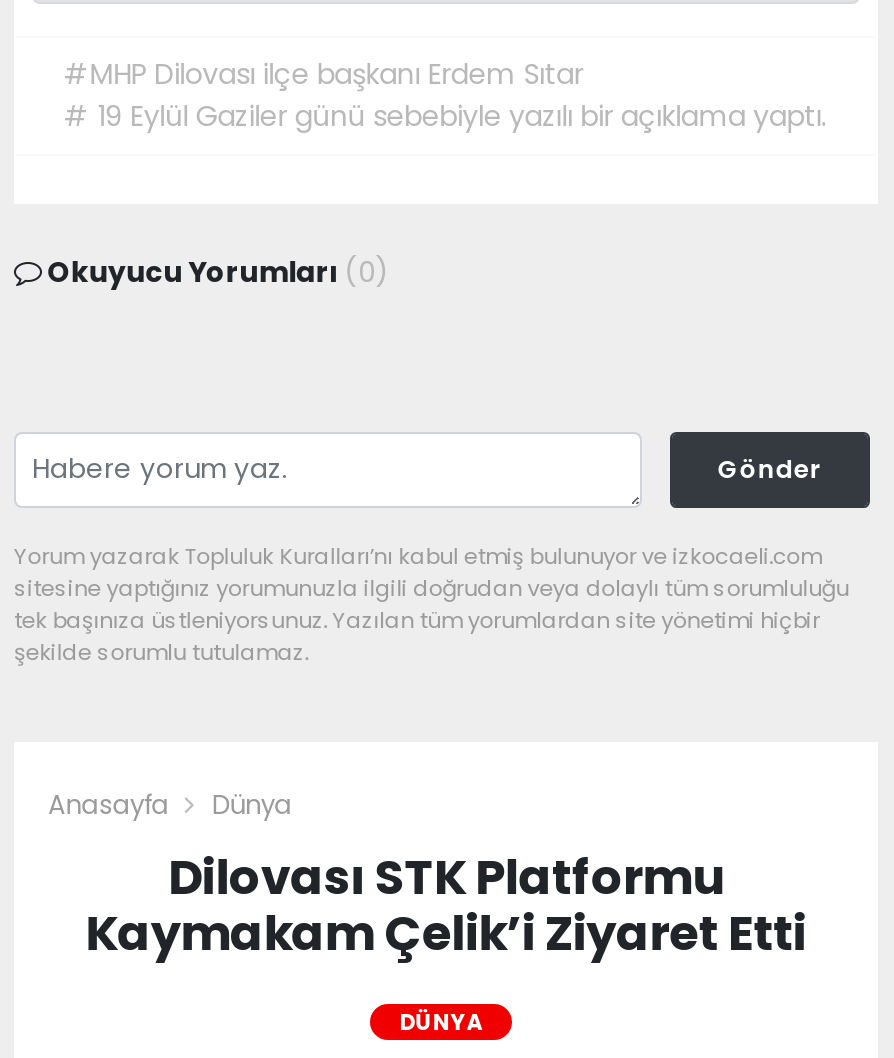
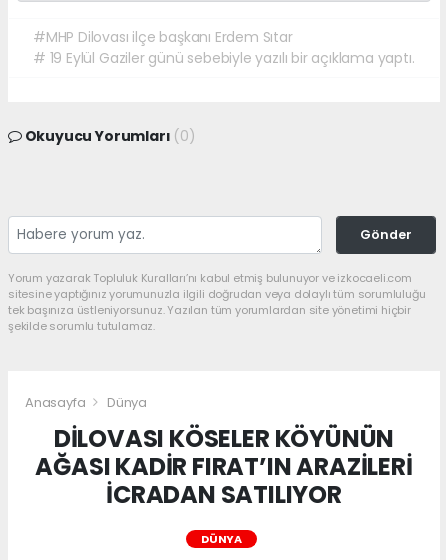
- Dilovası STK Platformu
- Kaymakam Çelik’i Ziyaret Etti
+ DİLOVASI KÖSELER KÖYÜNÜN
+ AĞASI KADİR FIRAT’IN ARAZİLERİ
+ İCRADAN SATILIYOR
